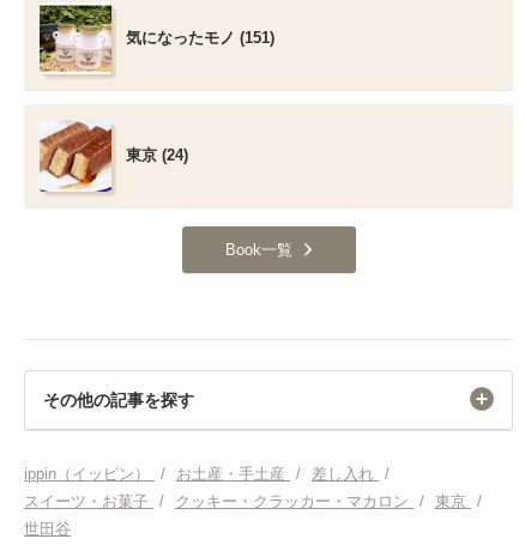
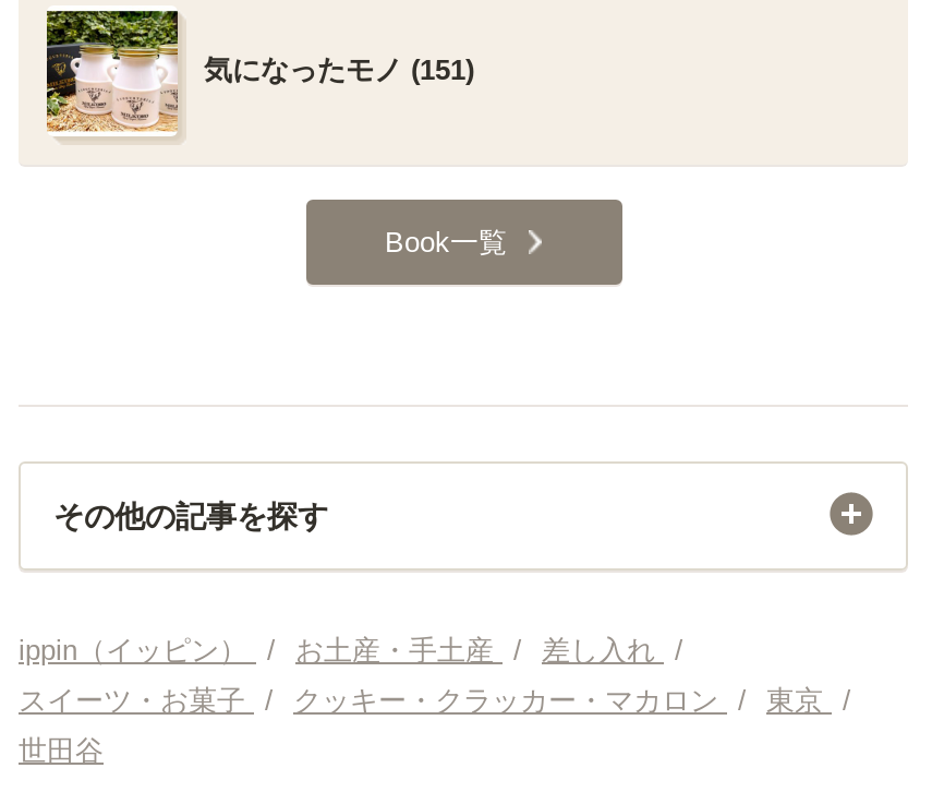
- [image]
- 東京 (24)
